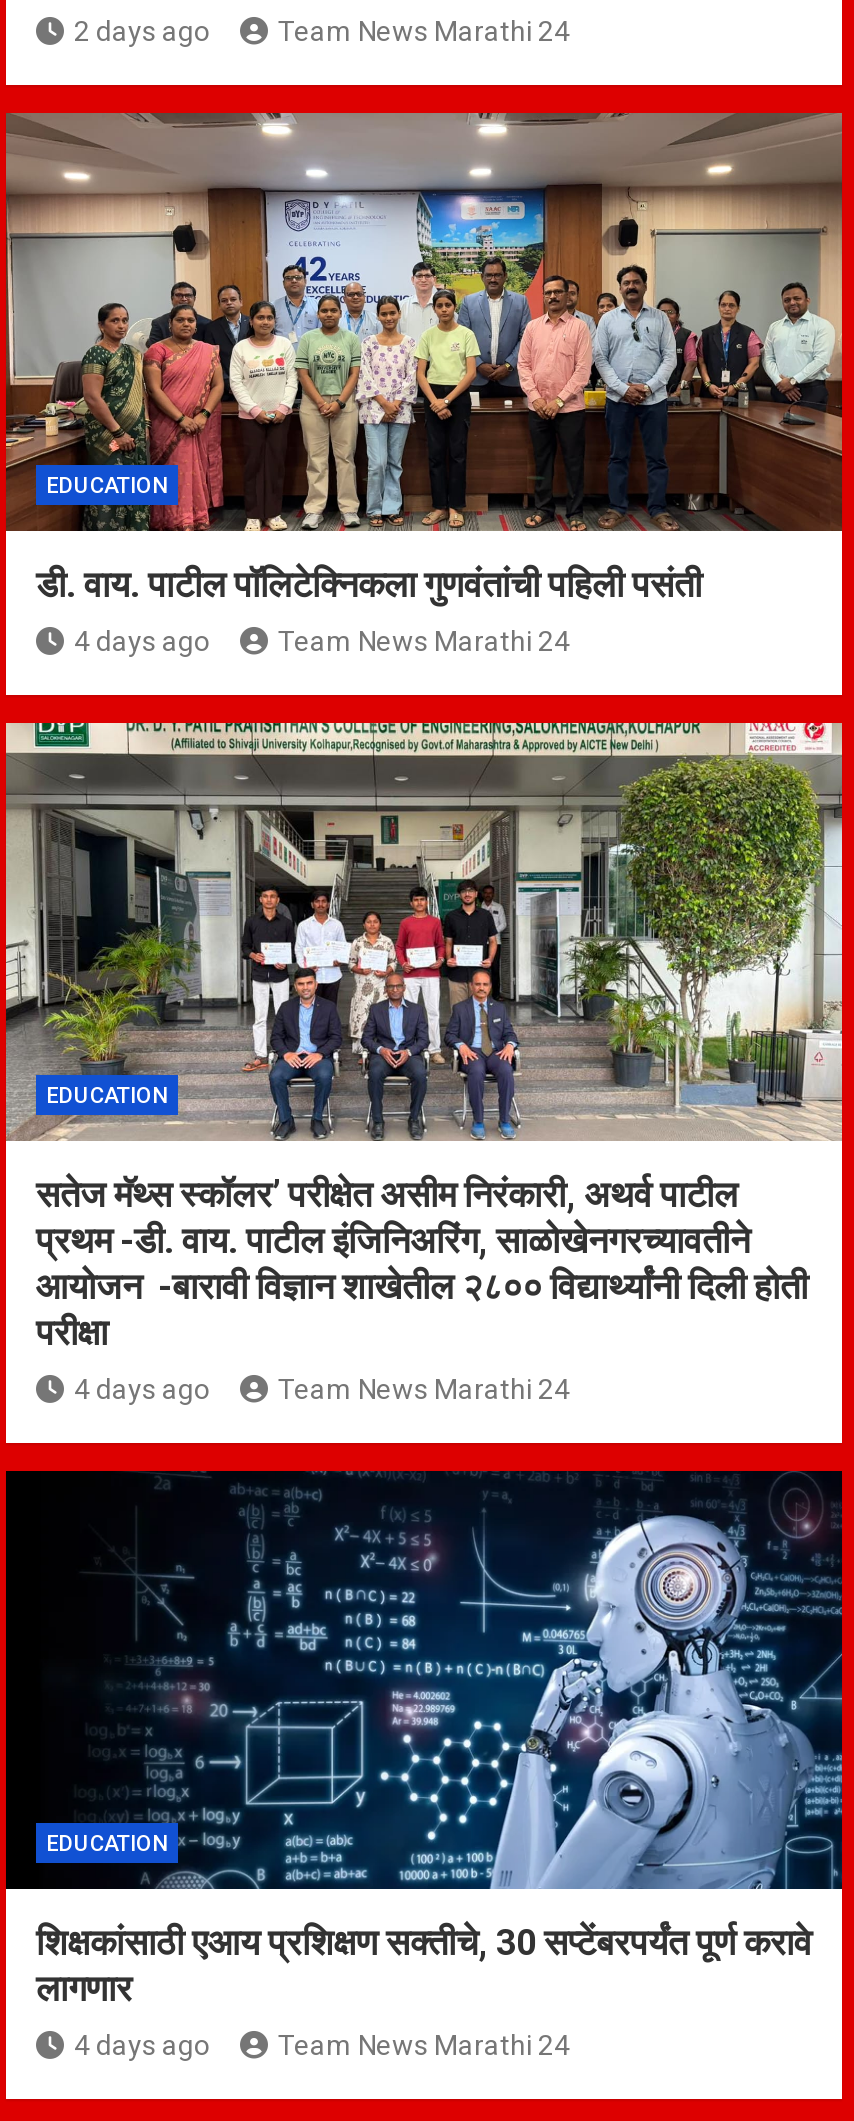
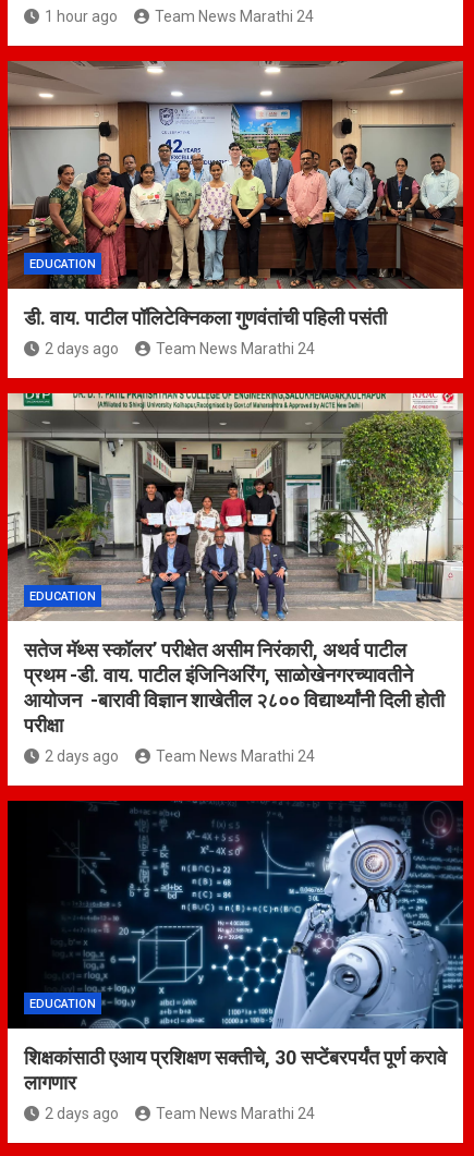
- 2 days ago
+ 1 hour ago

- 4 days ago
+ 2 days ago

- 4 days ago
+ 2 days ago

- 4 days ago
+ 2 days ago
